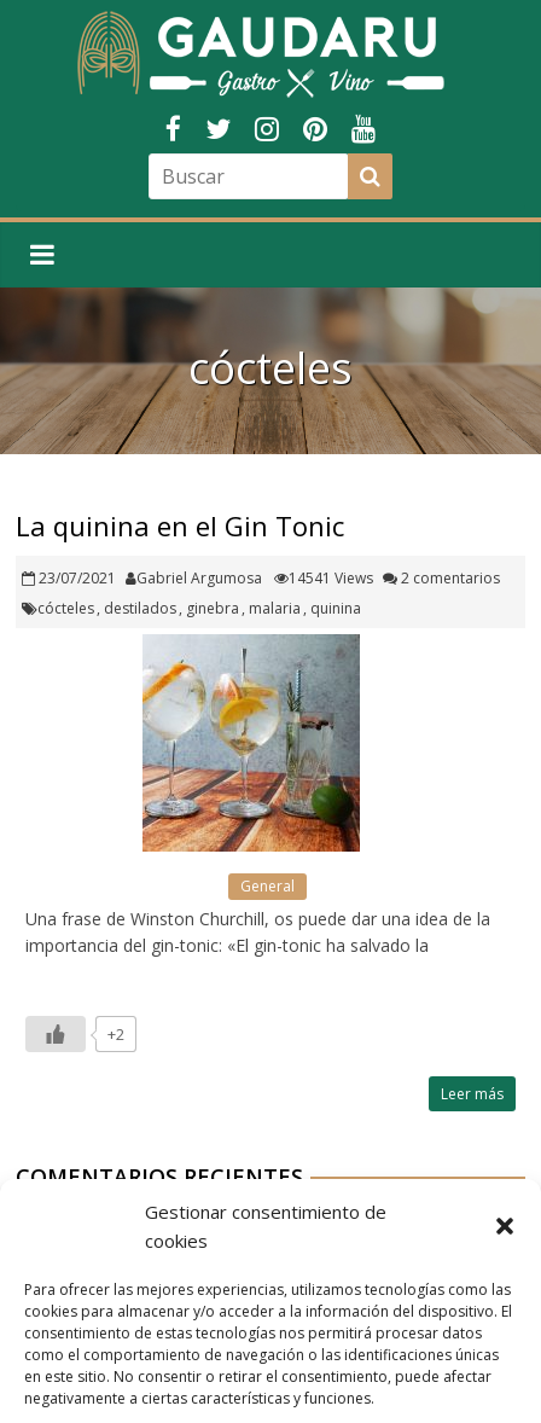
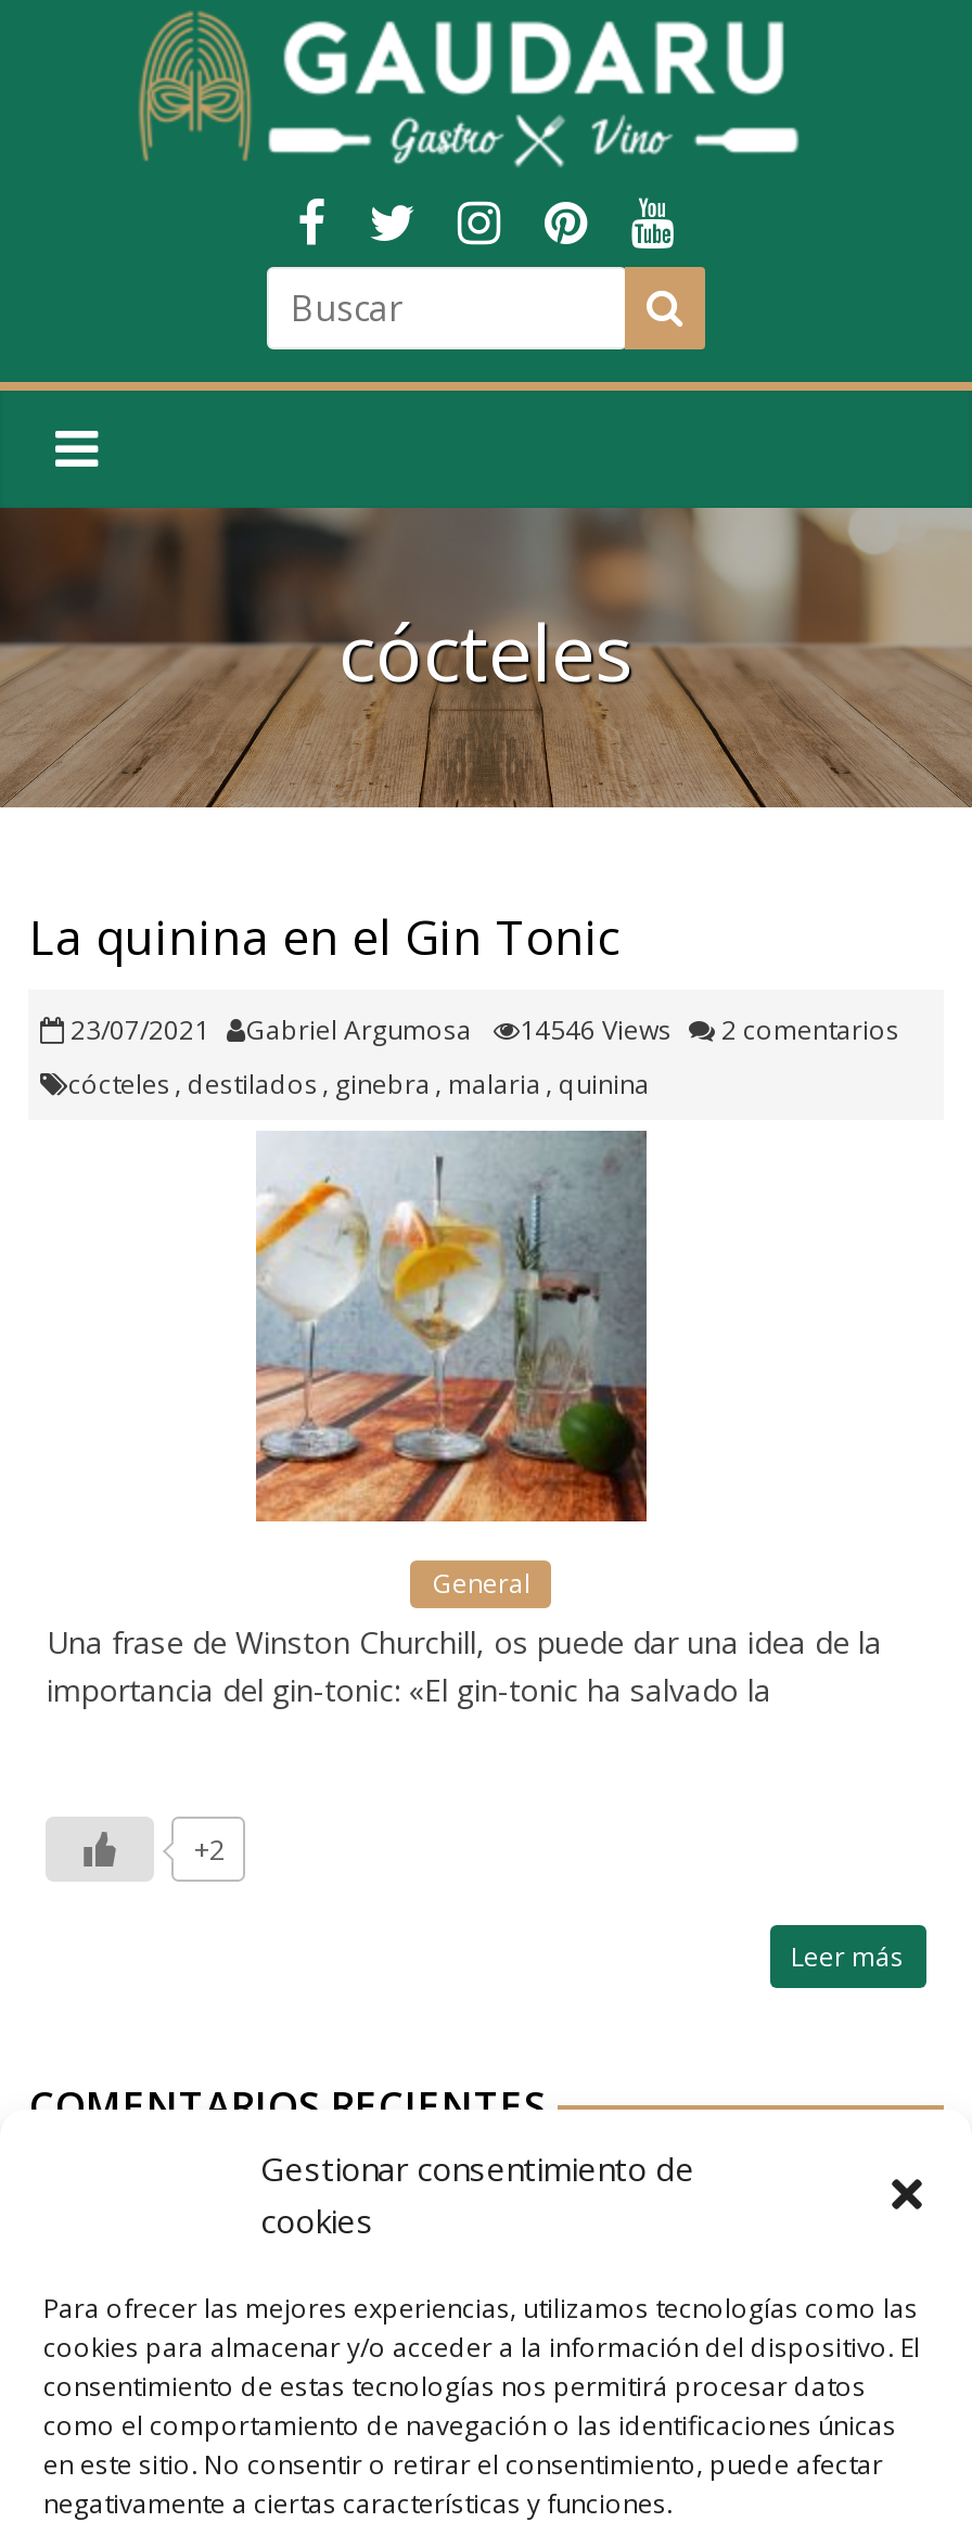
- 23/07/2021 Gabriel Argumosa 14541 Views 2 comentarios
+ 23/07/2021 Gabriel Argumosa 14546 Views 2 comentarios
